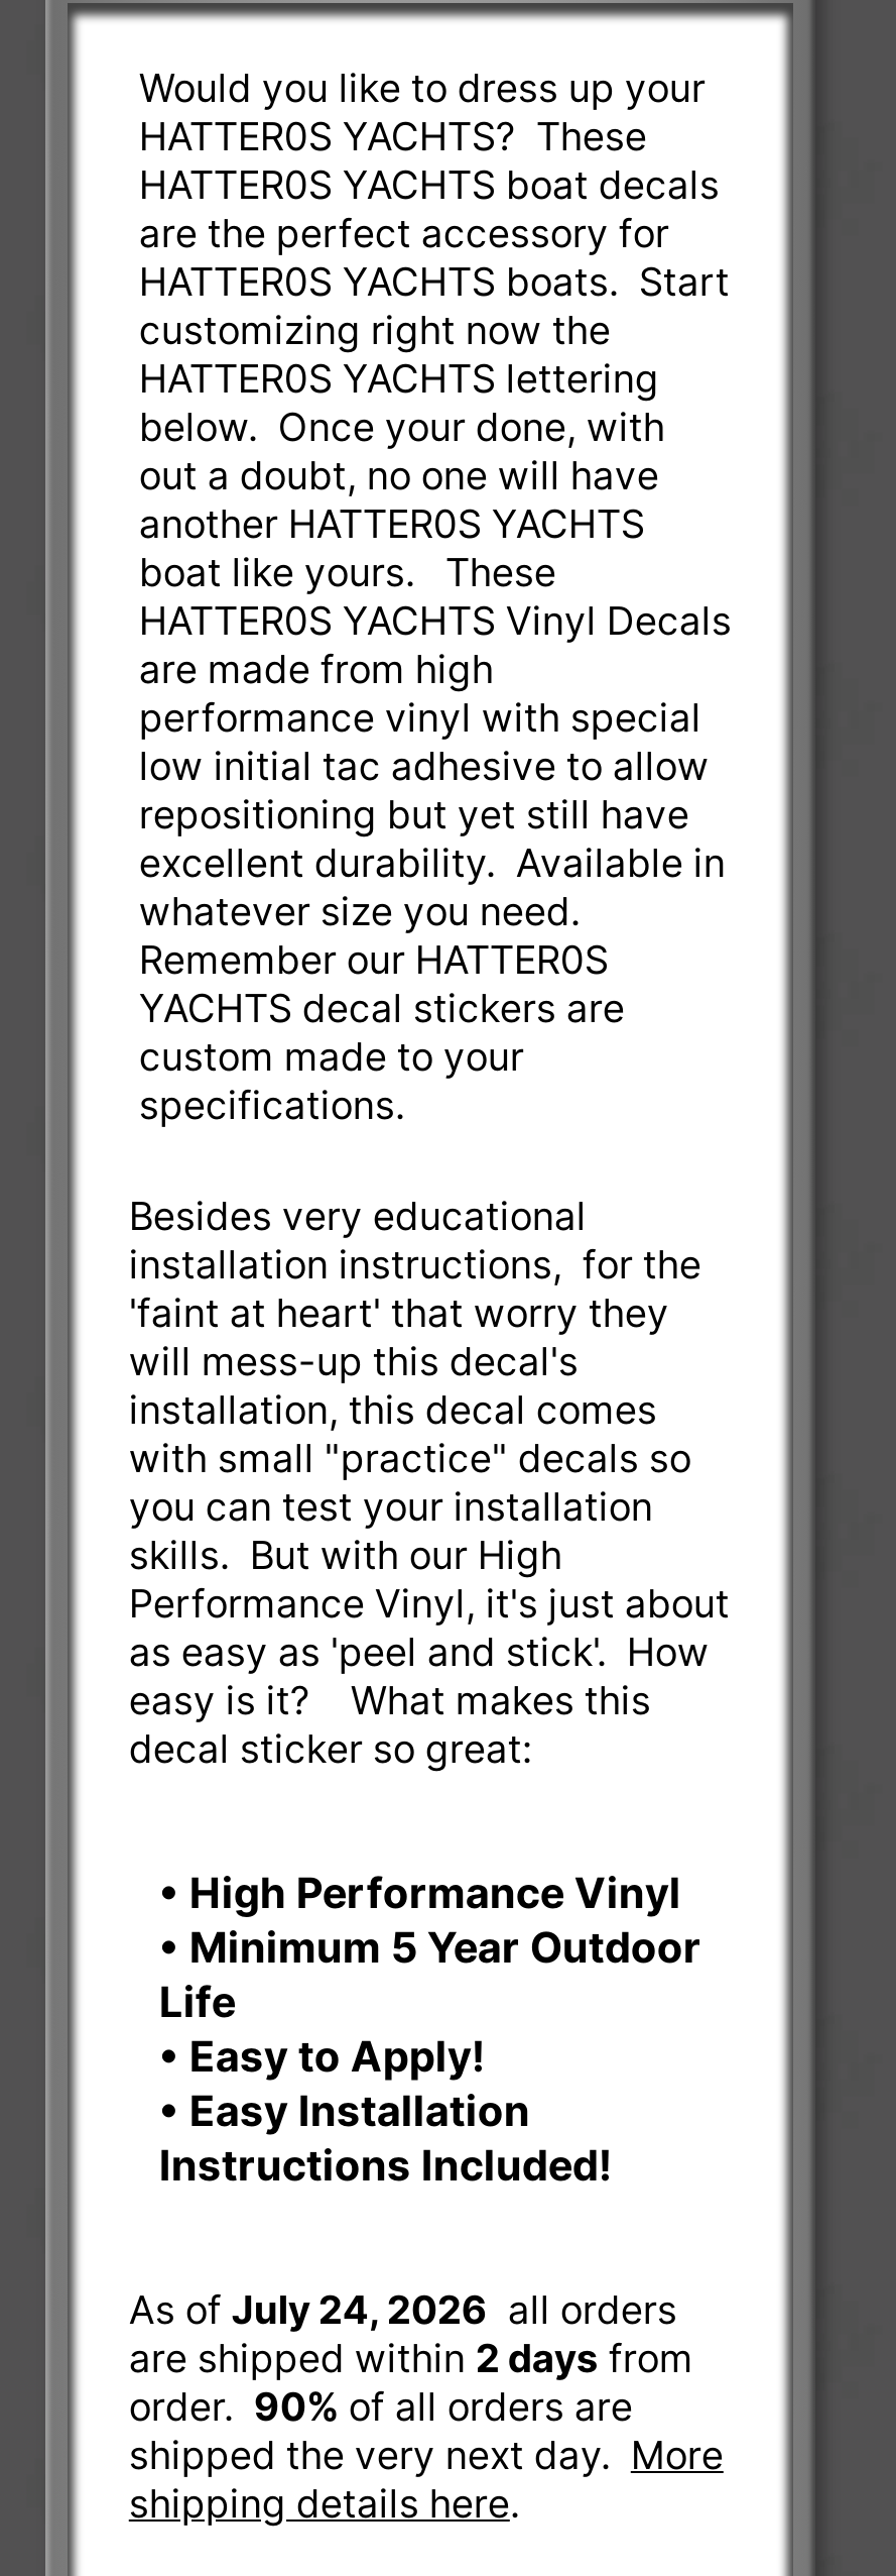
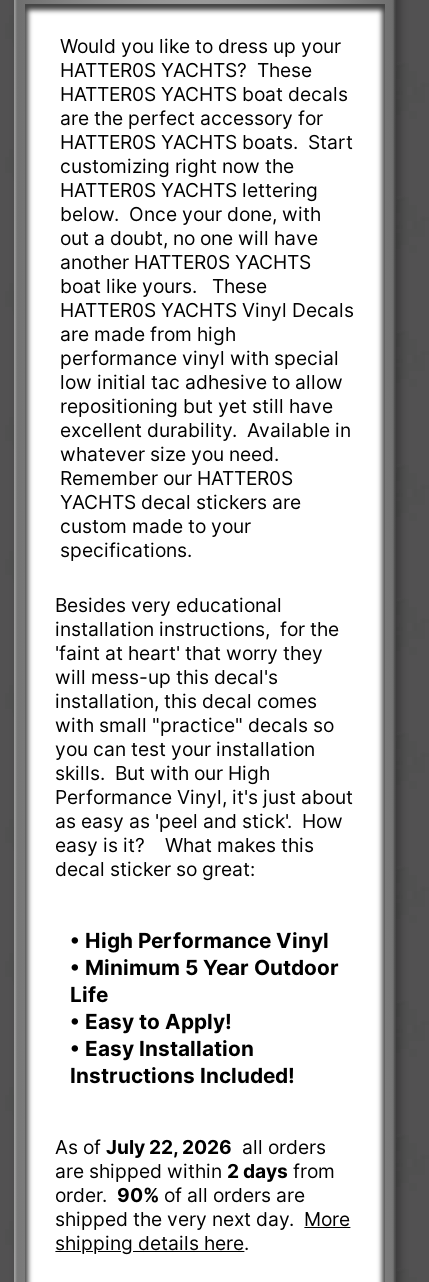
- As of July 24, 2026 all orders
+ As of July 22, 2026 all orders
